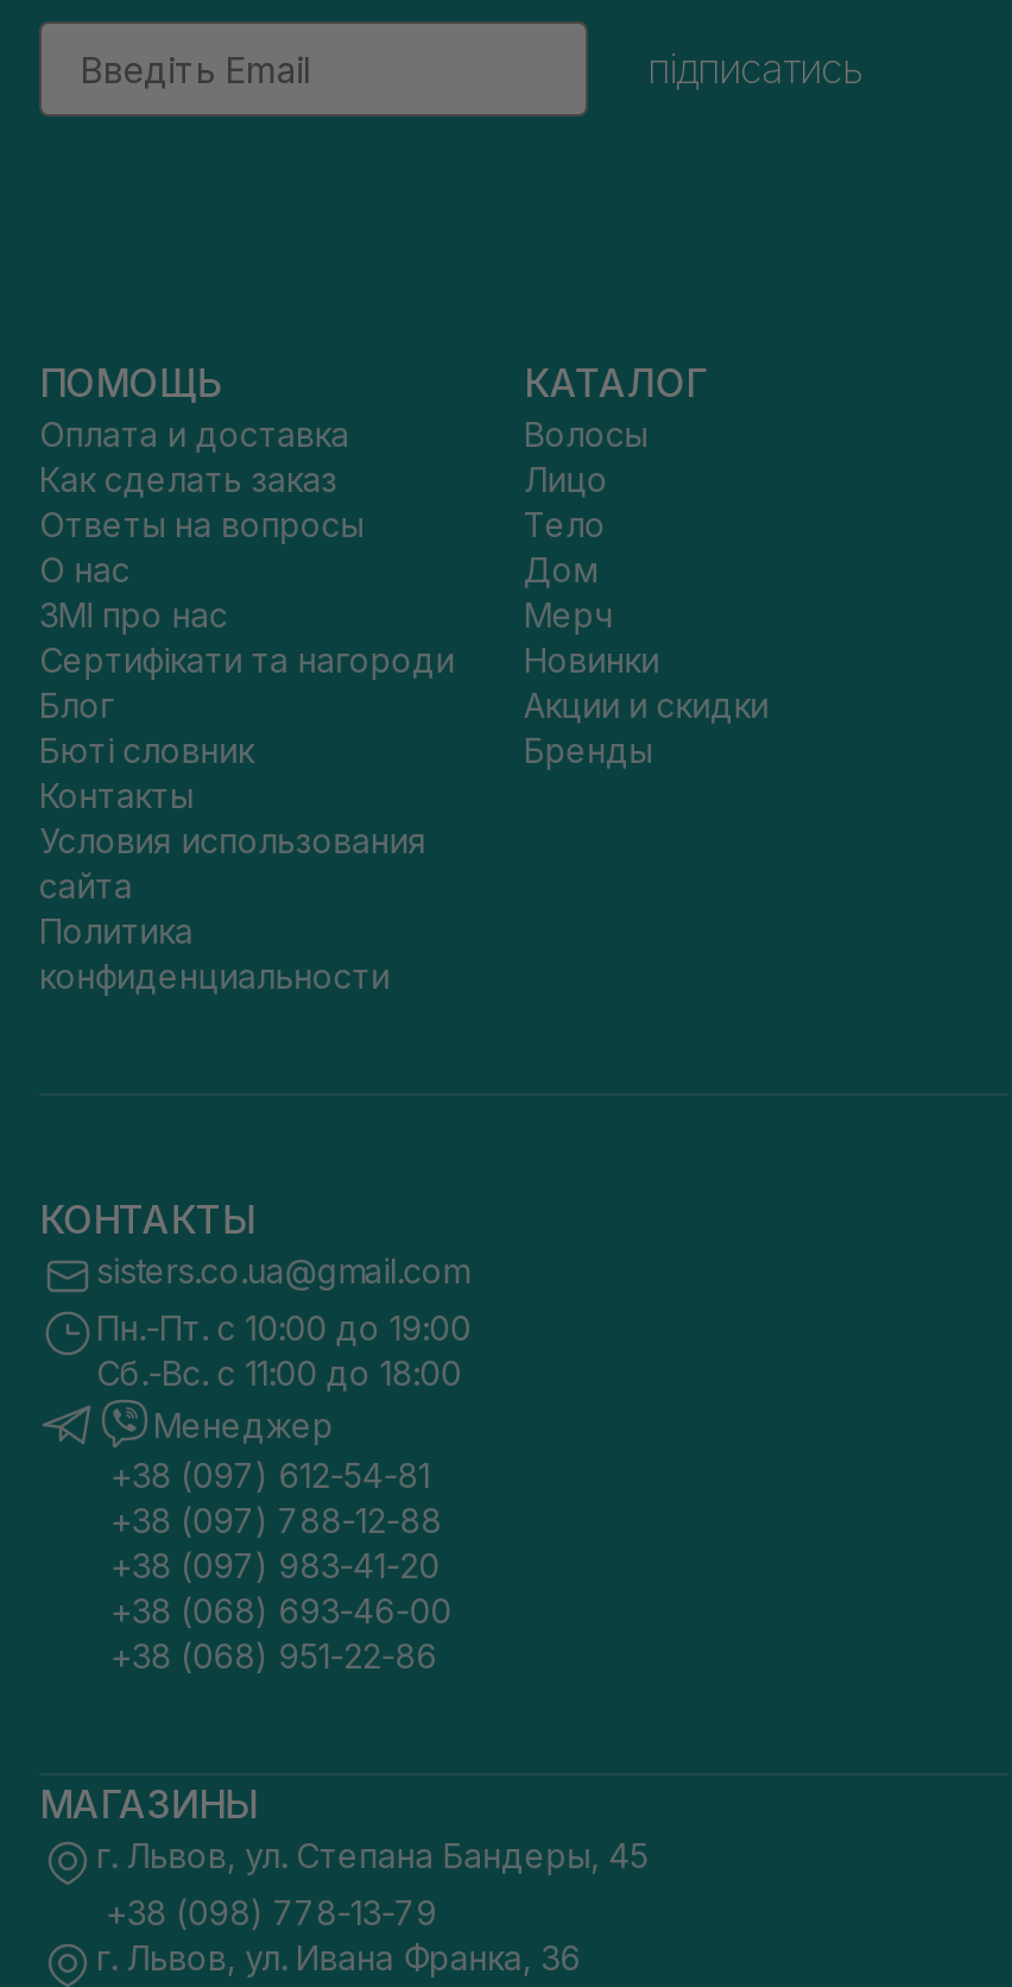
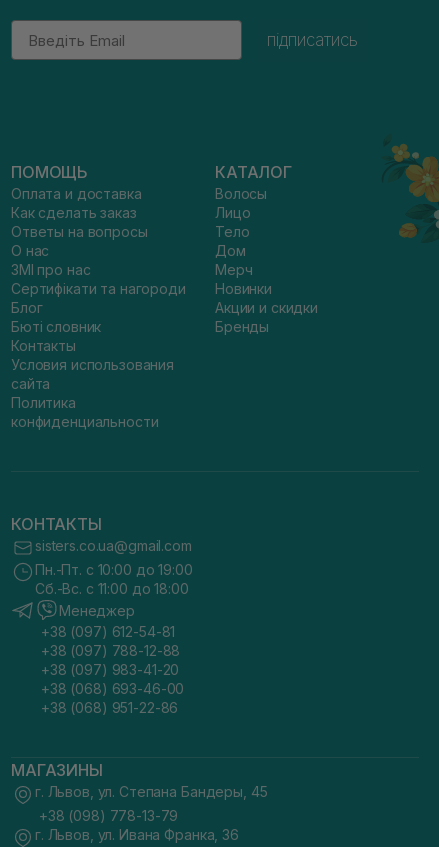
+ [image]
